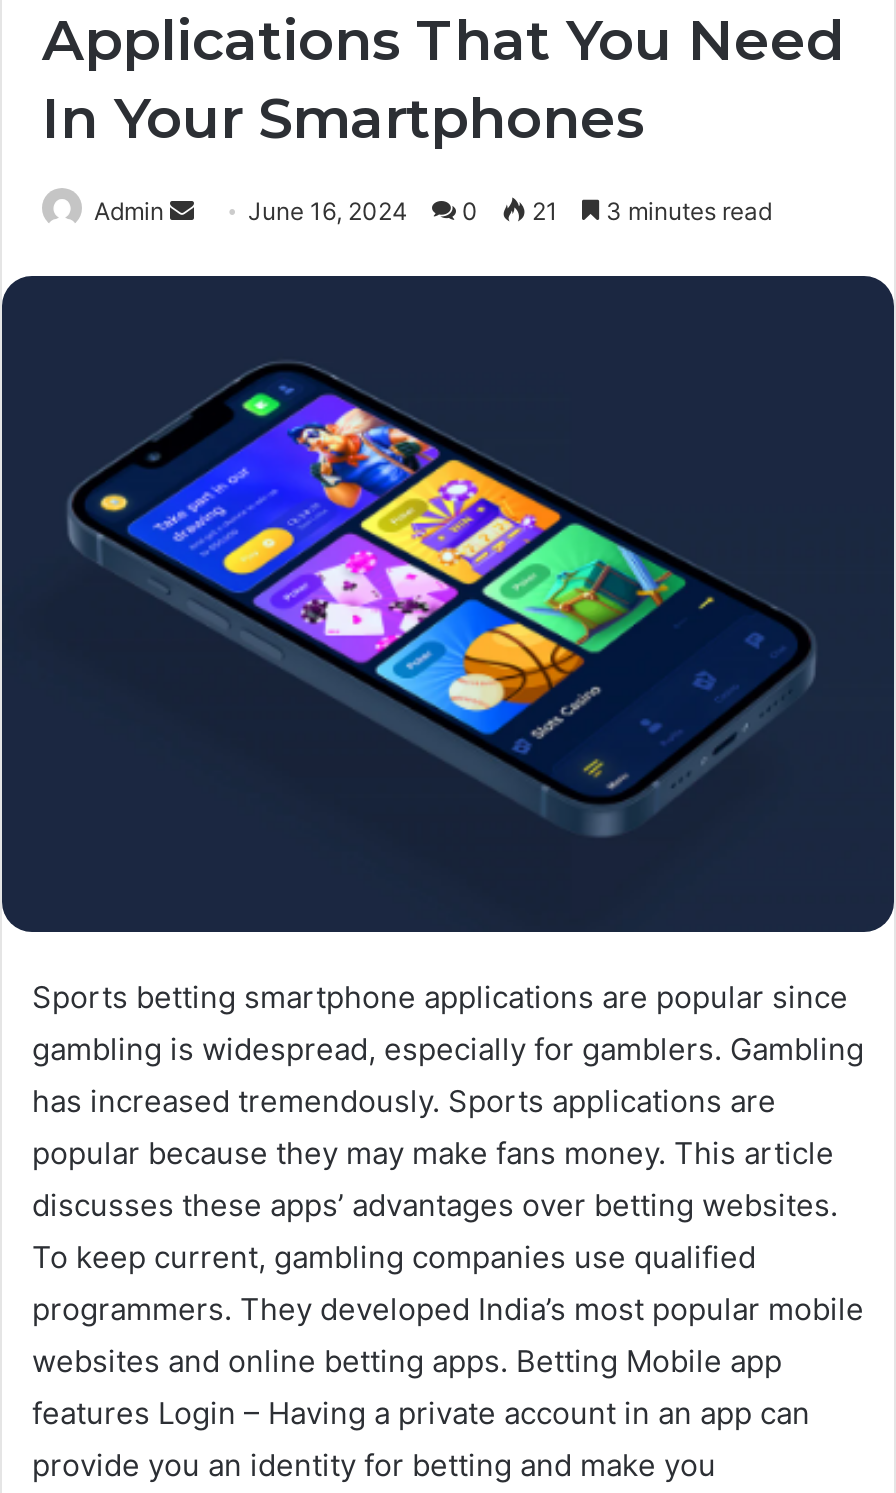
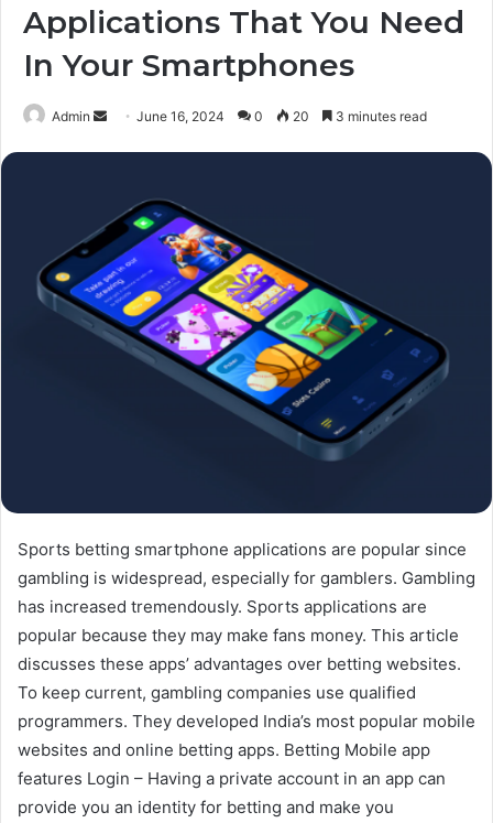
- 21
+ 20
